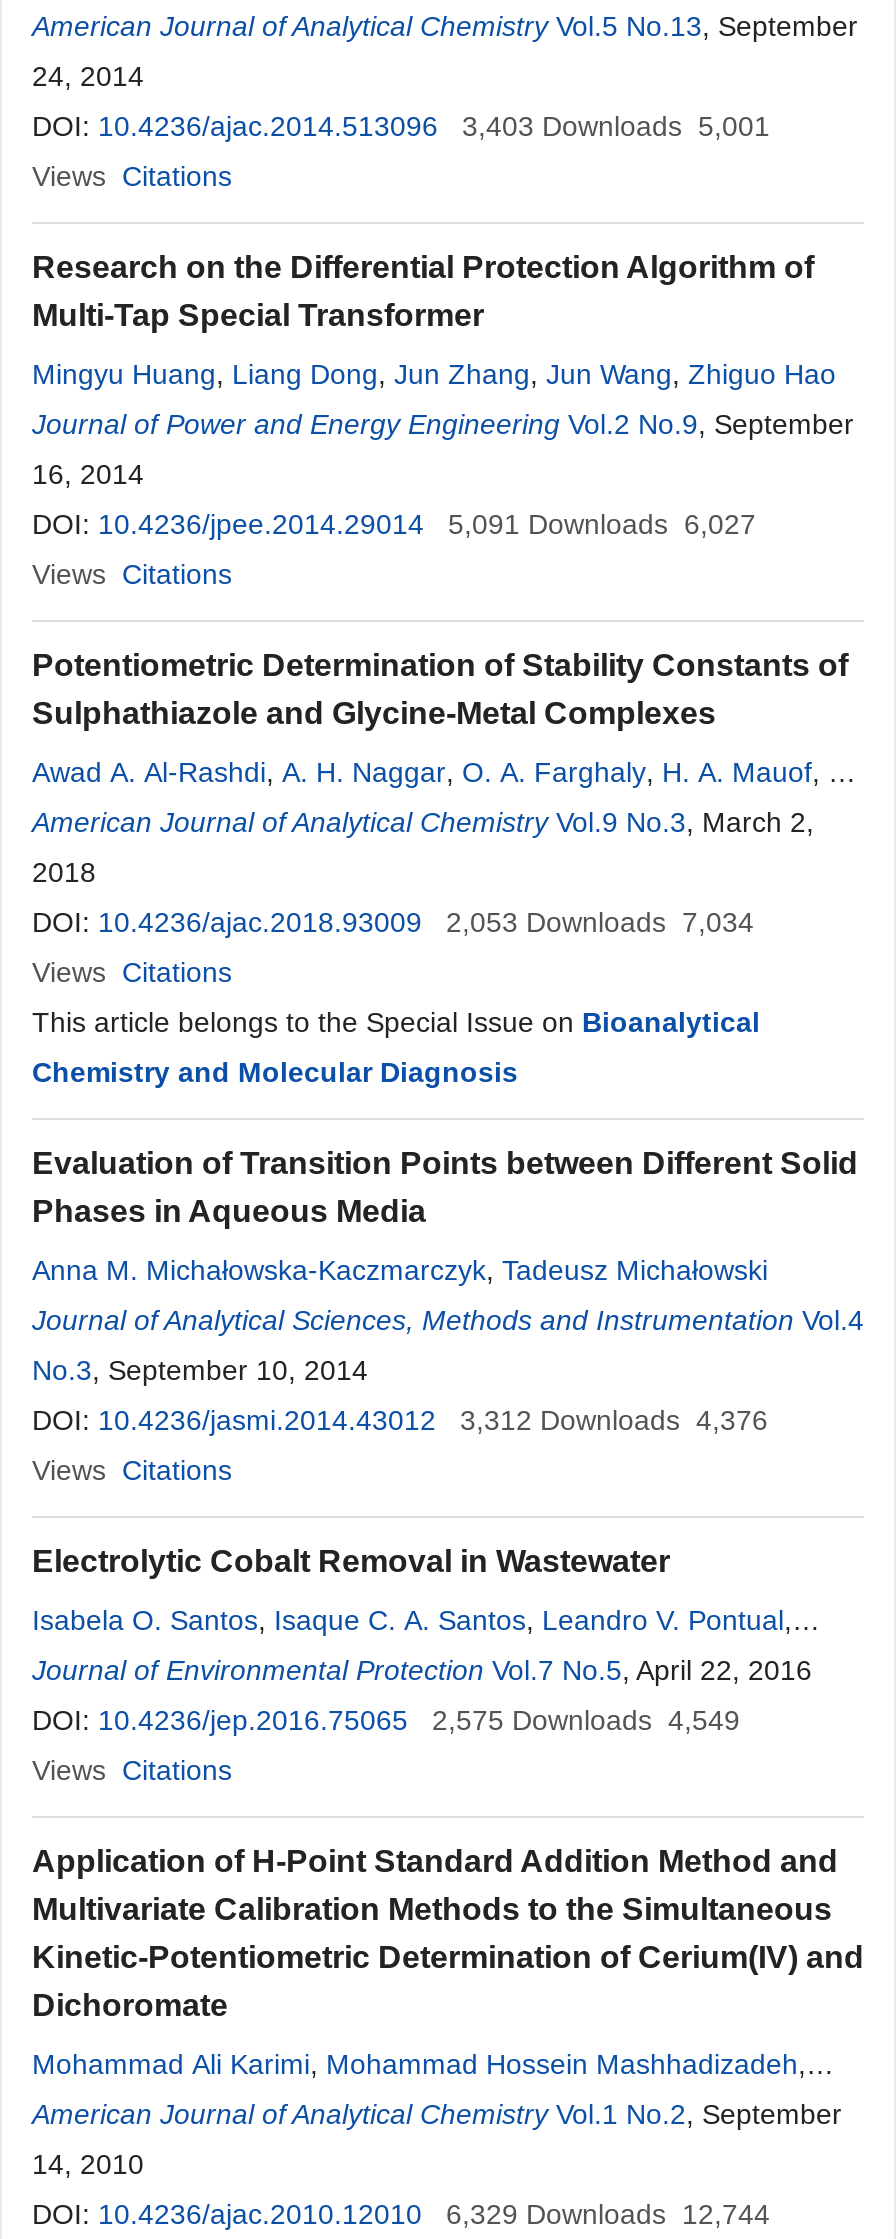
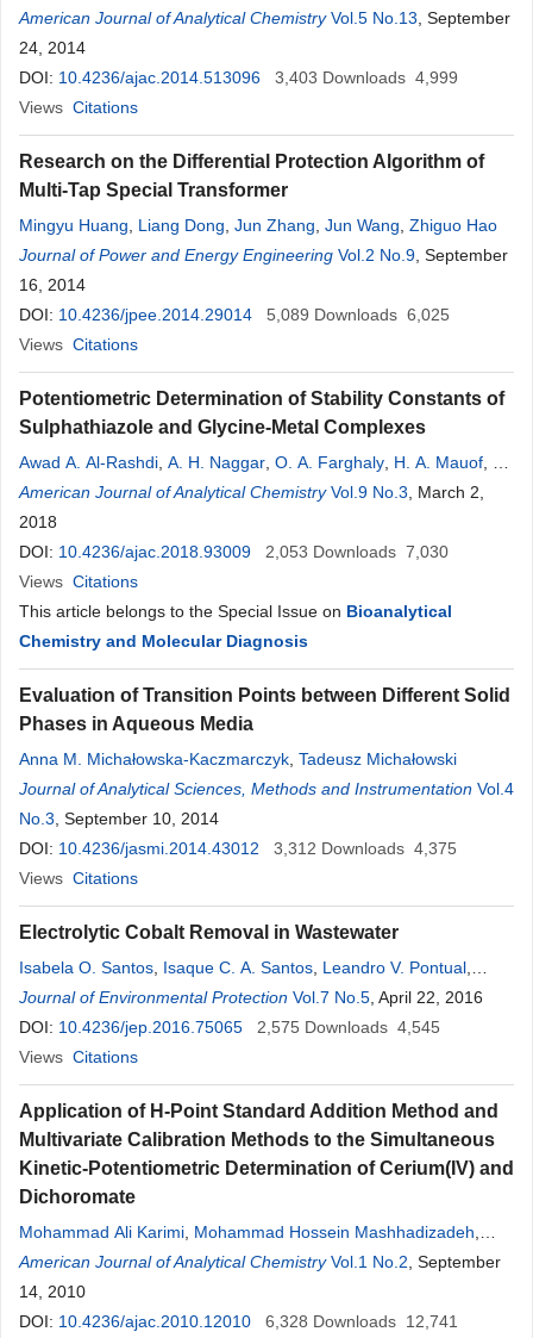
- DOI: 10.4236/ajac.2014.513096 3,403 Downloads 5,001
+ DOI: 10.4236/ajac.2014.513096 3,403 Downloads 4,999

- DOI: 10.4236/jpee.2014.29014 5,091 Downloads 6,027
+ DOI: 10.4236/jpee.2014.29014 5,089 Downloads 6,025

- DOI: 10.4236/ajac.2018.93009 2,053 Downloads 7,034
+ DOI: 10.4236/ajac.2018.93009 2,053 Downloads 7,030

- DOI: 10.4236/jasmi.2014.43012 3,312 Downloads 4,376
+ DOI: 10.4236/jasmi.2014.43012 3,312 Downloads 4,375

- DOI: 10.4236/jep.2016.75065 2,575 Downloads 4,549
+ DOI: 10.4236/jep.2016.75065 2,575 Downloads 4,545

- DOI: 10.4236/ajac.2010.12010 6,329 Downloads 12,744
+ DOI: 10.4236/ajac.2010.12010 6,328 Downloads 12,741
